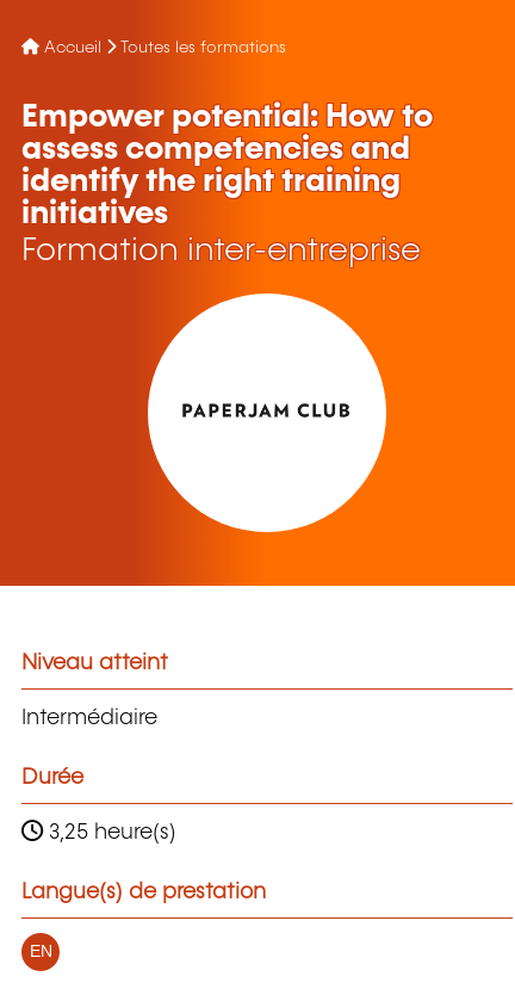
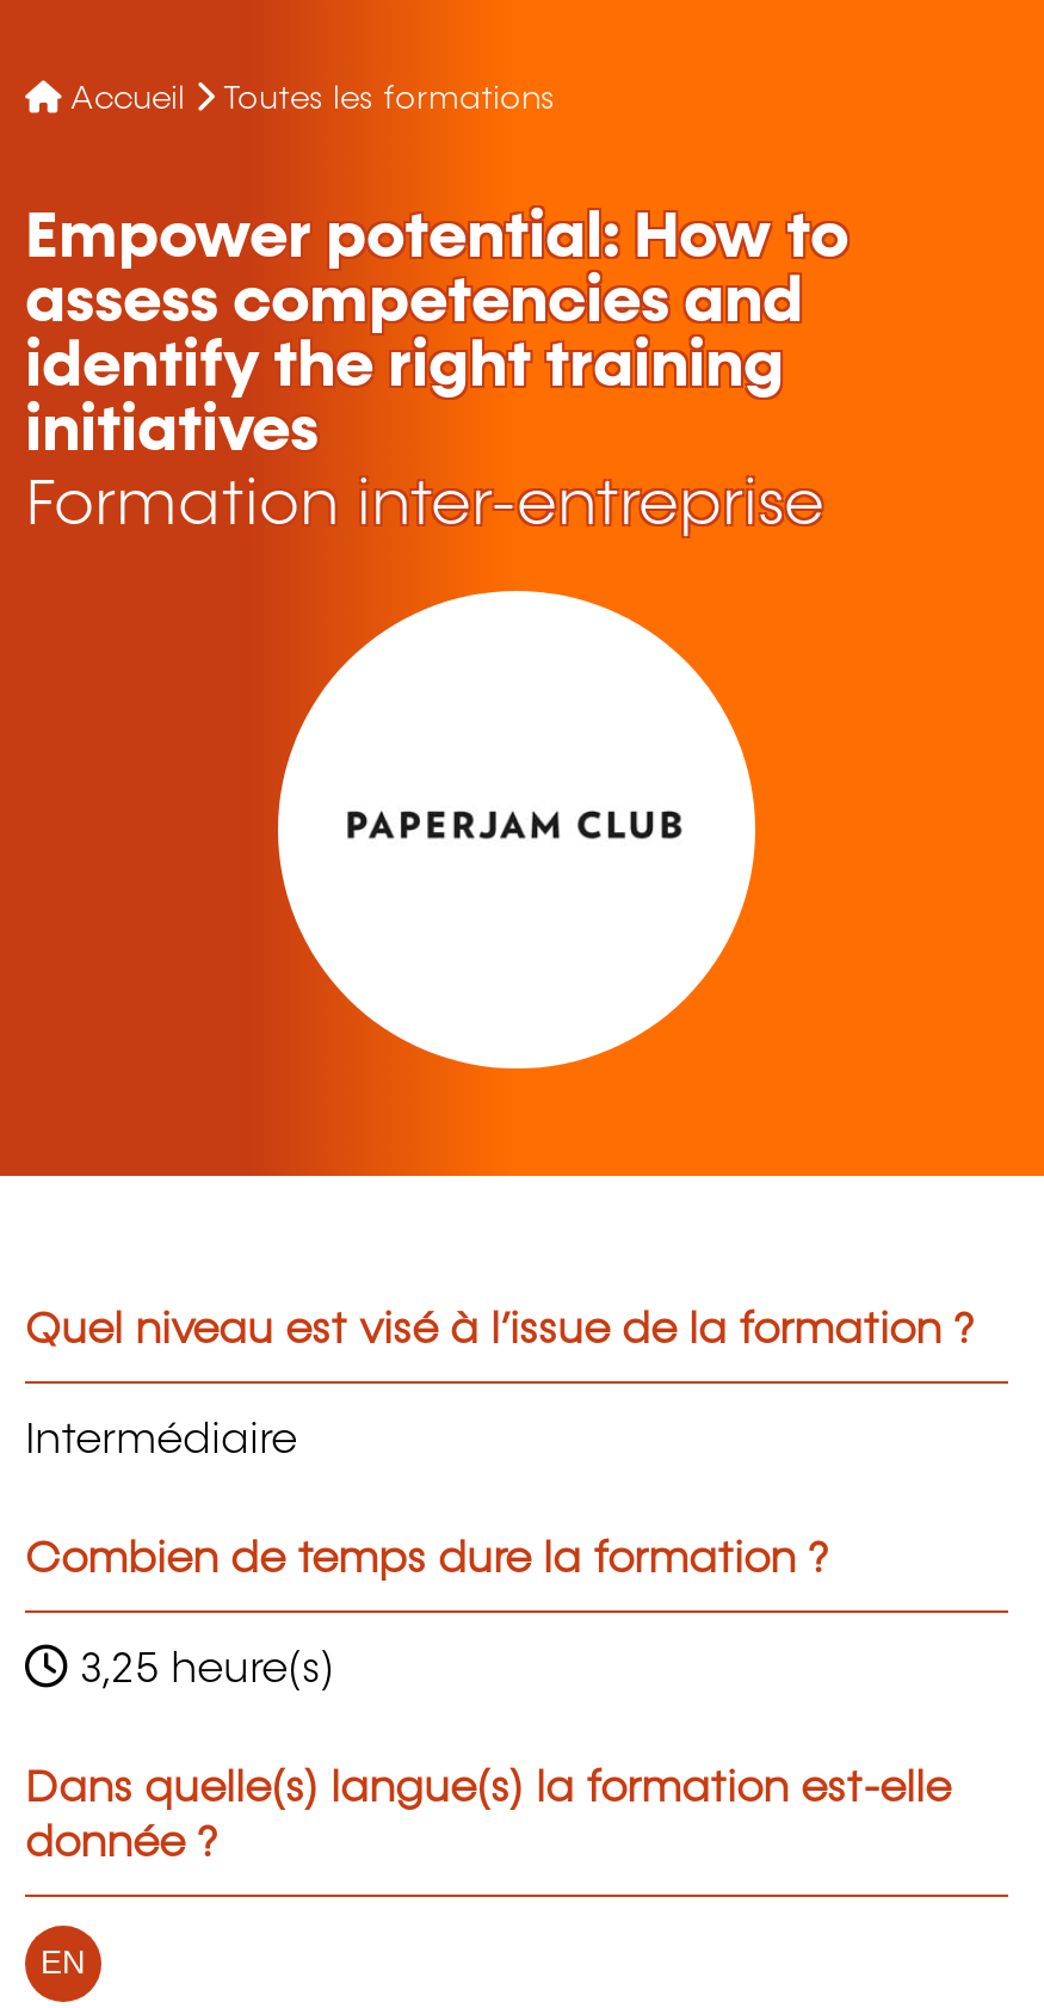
- Niveau atteint
+ Quel niveau est visé à l’issue de la formation ?

- Durée
+ Combien de temps dure la formation ?

- Langue(s) de prestation
+ Dans quelle(s) langue(s) la formation est-elle
+ donnée ?
